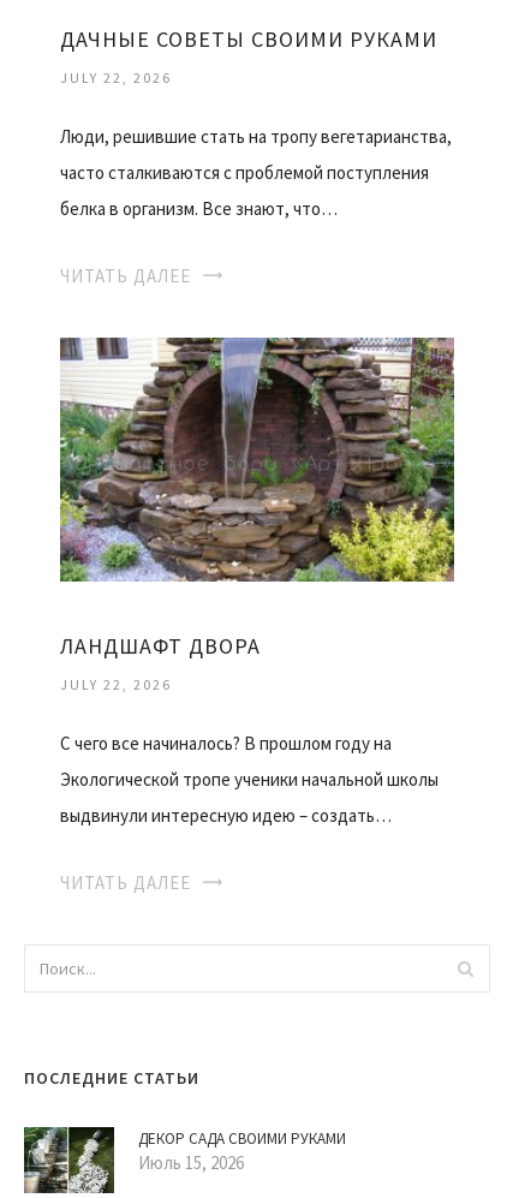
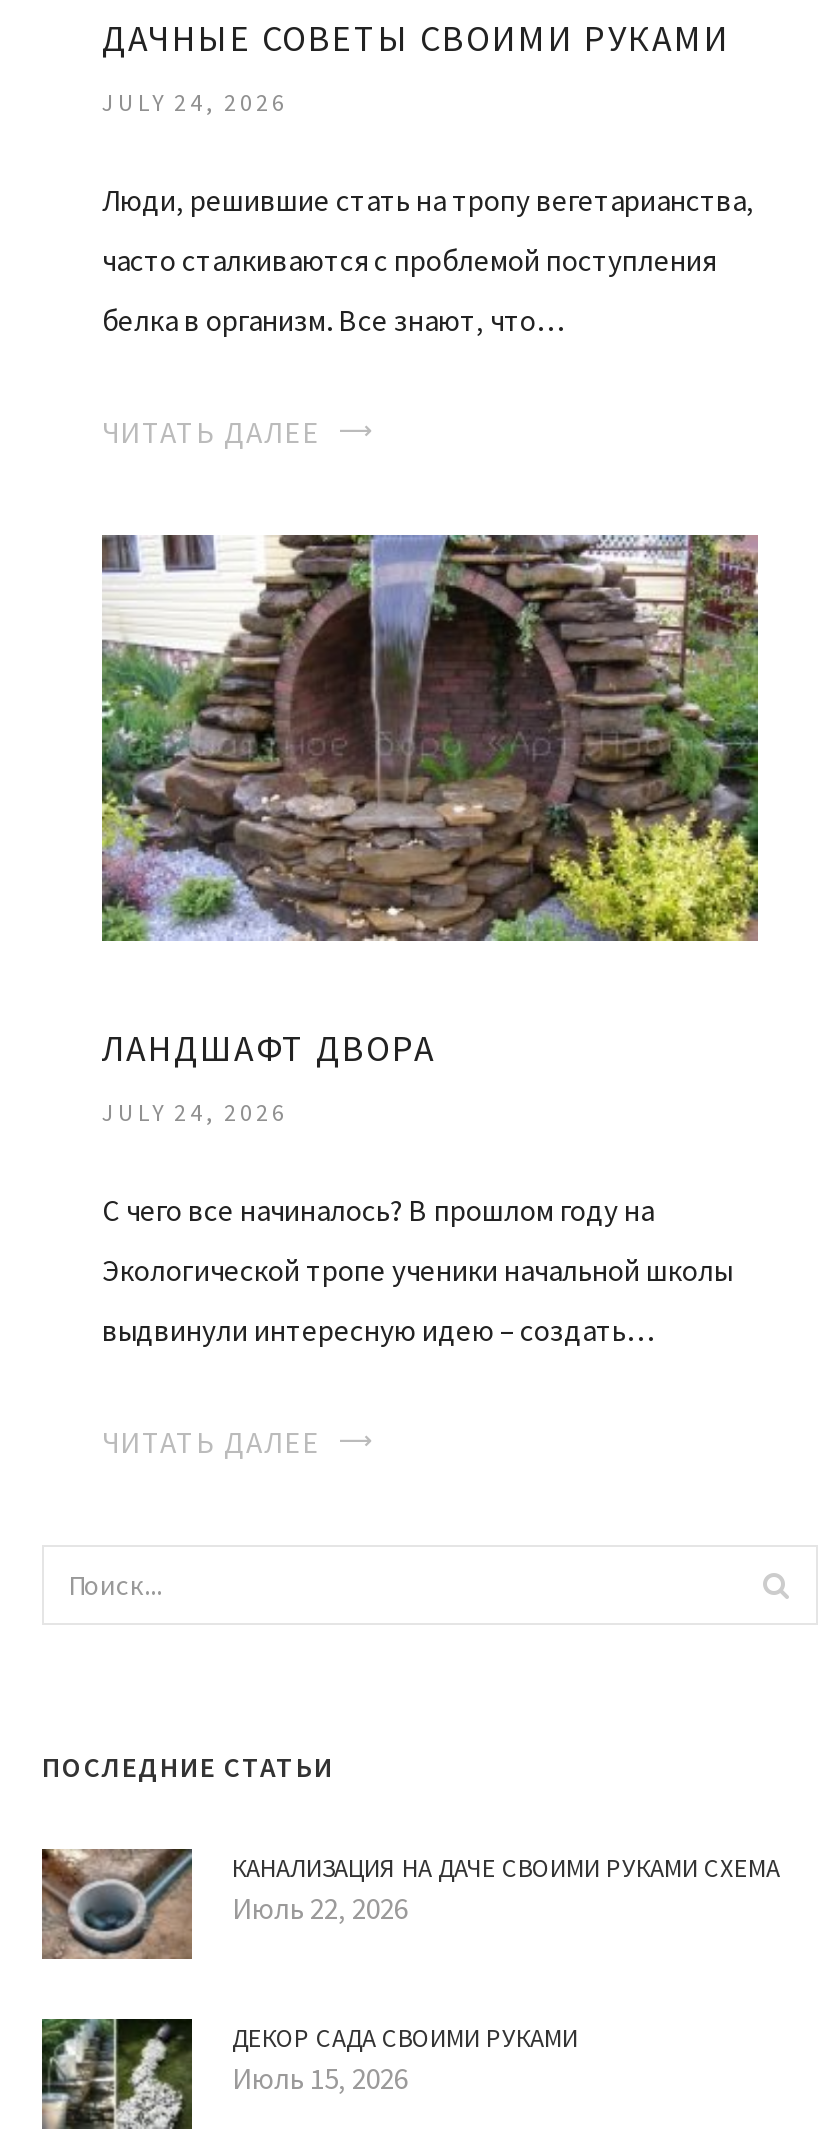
- JULY 22, 2026
+ JULY 24, 2026

- JULY 22, 2026
+ JULY 24, 2026

+ [image]
+ КАНАЛИЗАЦИЯ НА ДАЧЕ СВОИМИ РУКАМИ СХЕМА
+ Июль 22, 2026
